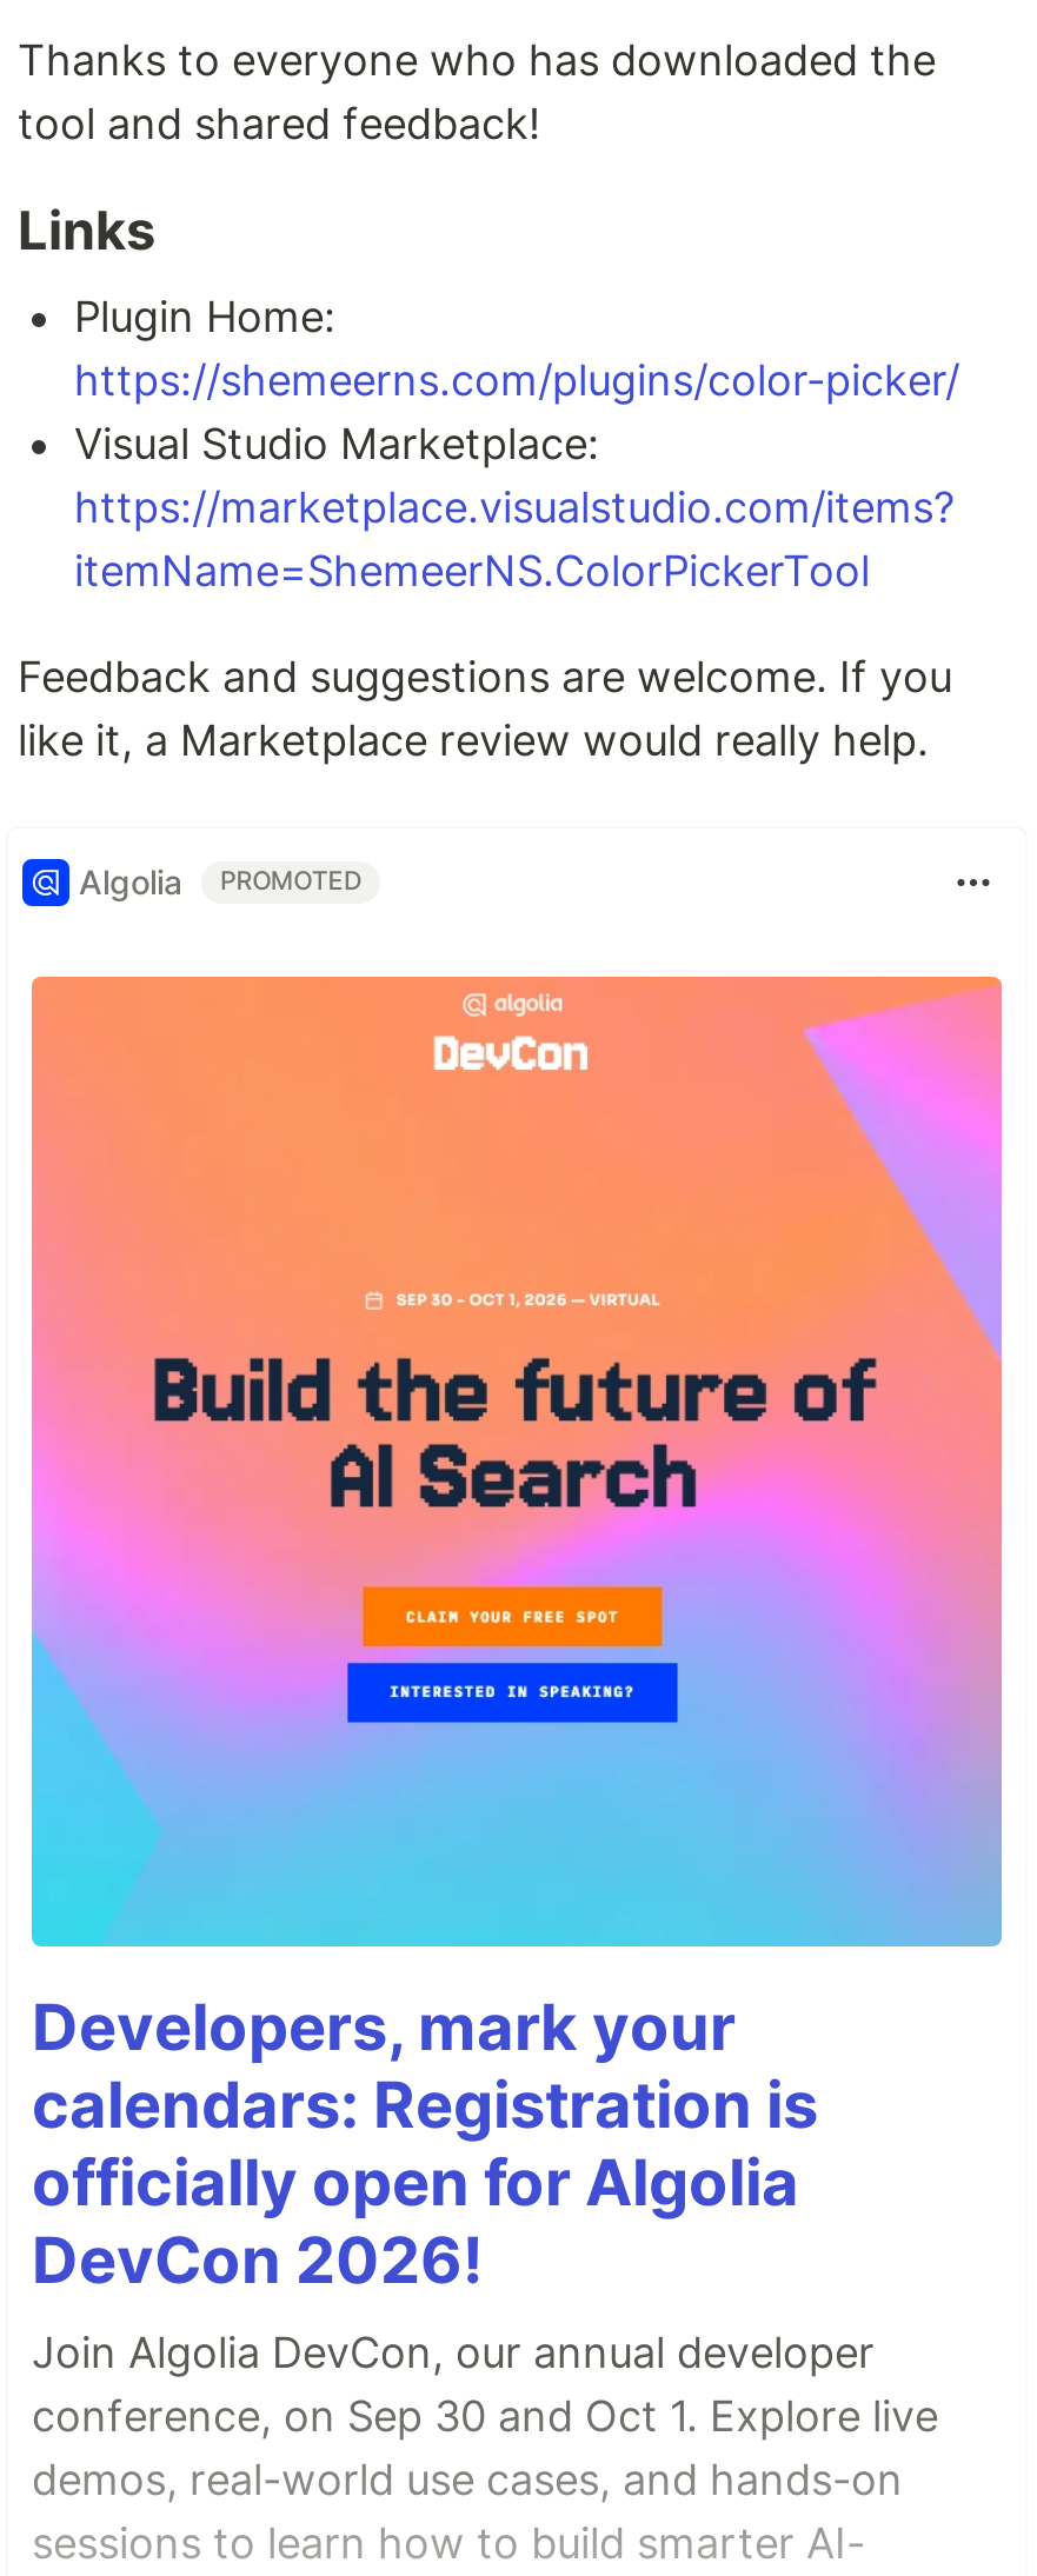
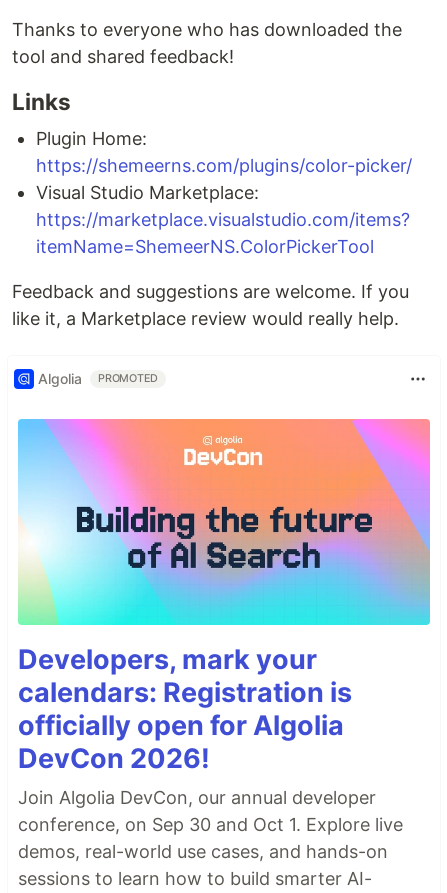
- [image]
+ [image]
